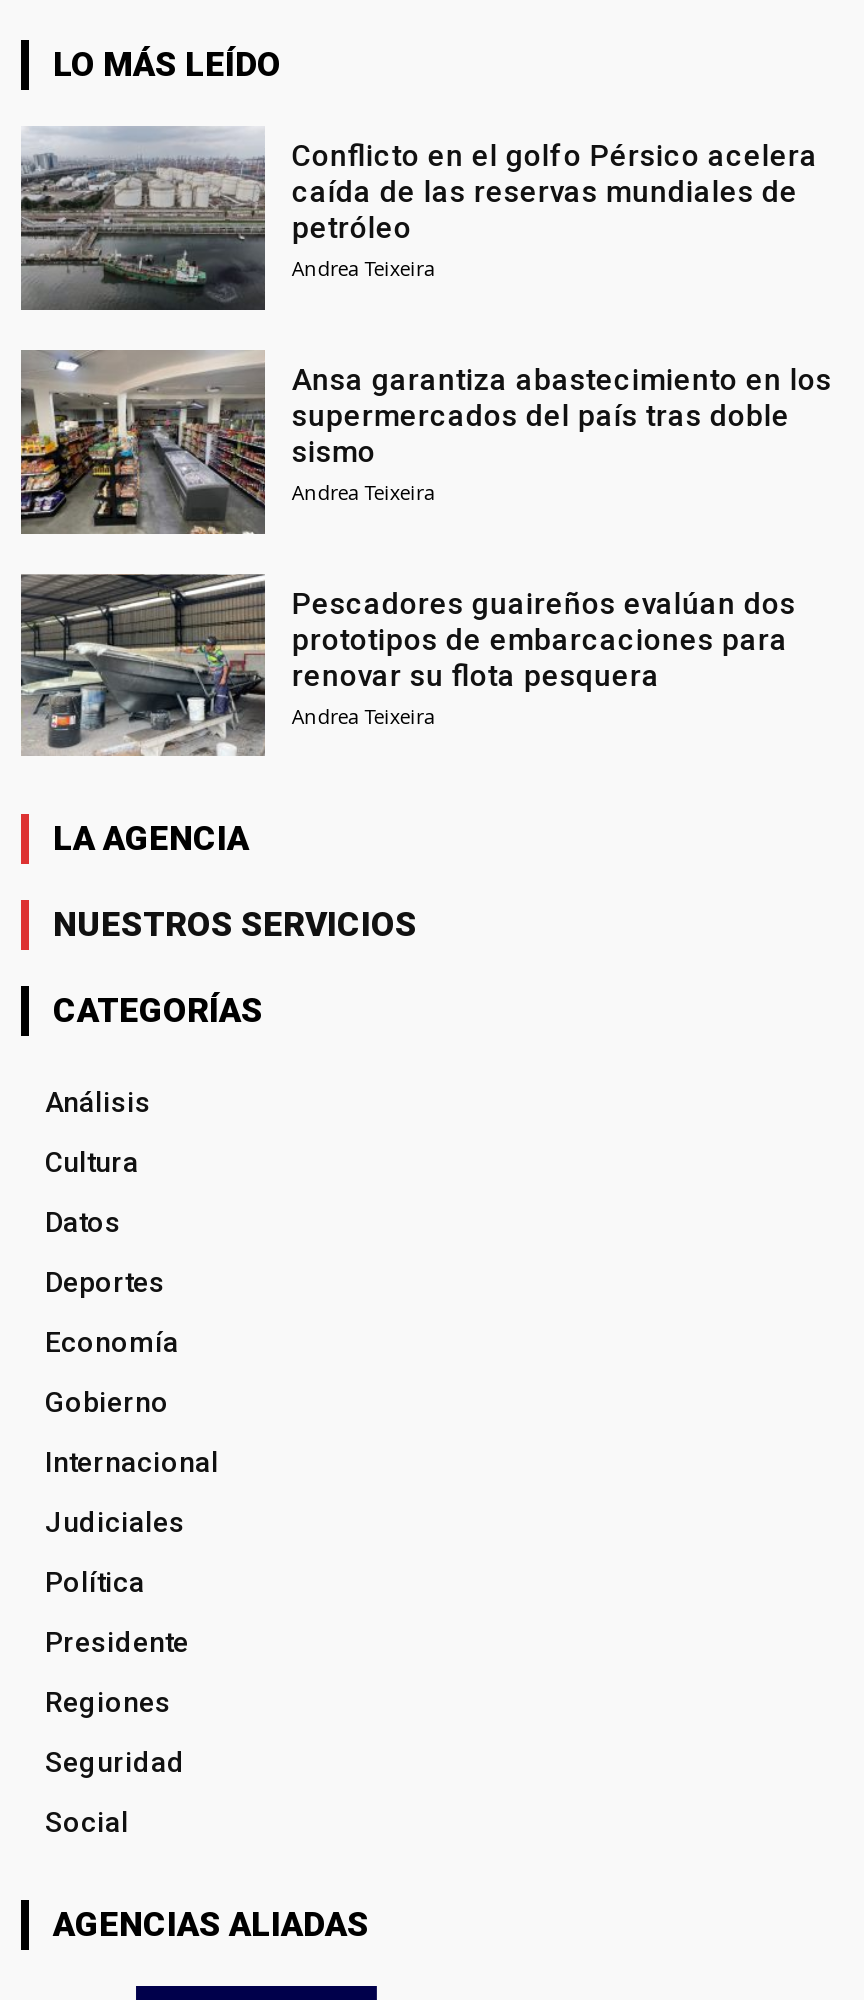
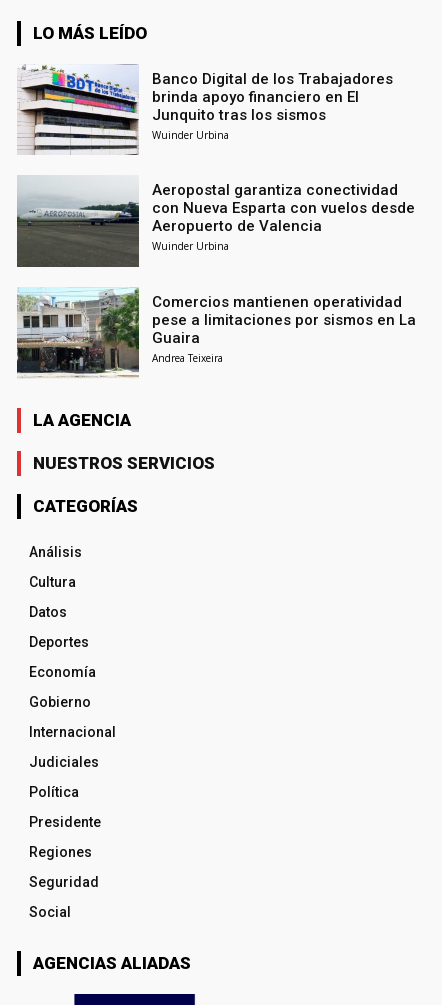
- [image]
- Conflicto en el golfo Pérsico acelera
- caída de las reservas mundiales de
- petróleo
- Andrea Teixeira
+ [image]
+ Banco Digital de los Trabajadores
+ brinda apoyo financiero en El
+ Junquito tras los sismos
+ Wuinder Urbina

- [image]
- Ansa garantiza abastecimiento en los
- supermercados del país tras doble
- sismo
- Andrea Teixeira
+ [image]
+ Aeropostal garantiza conectividad
+ con Nueva Esparta con vuelos desde
+ Aeropuerto de Valencia
+ Wuinder Urbina

- [image]
- Pescadores guaireños evalúan dos
- prototipos de embarcaciones para
- renovar su flota pesquera
+ [image]
+ Comercios mantienen operatividad
+ pese a limitaciones por sismos en La
+ Guaira
